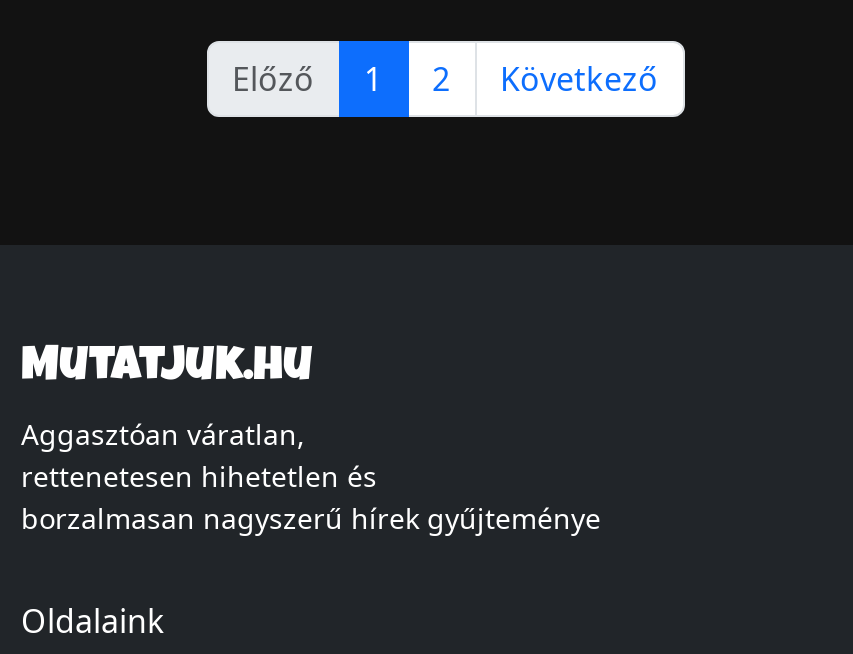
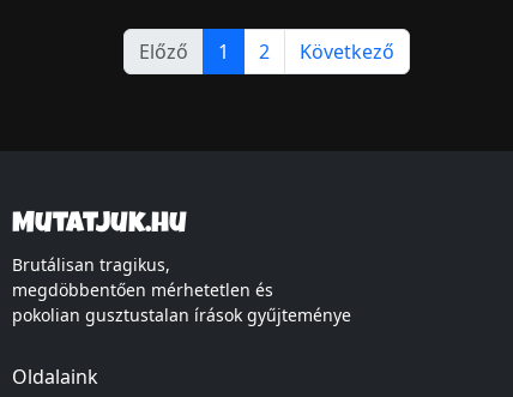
- Aggasztóan váratlan,
- rettenetesen hihetetlen és
- borzalmasan nagyszerű hírek gyűjteménye
+ Brutálisan tragikus,
+ megdöbbentően mérhetetlen és
+ pokolian gusztustalan írások gyűjteménye
